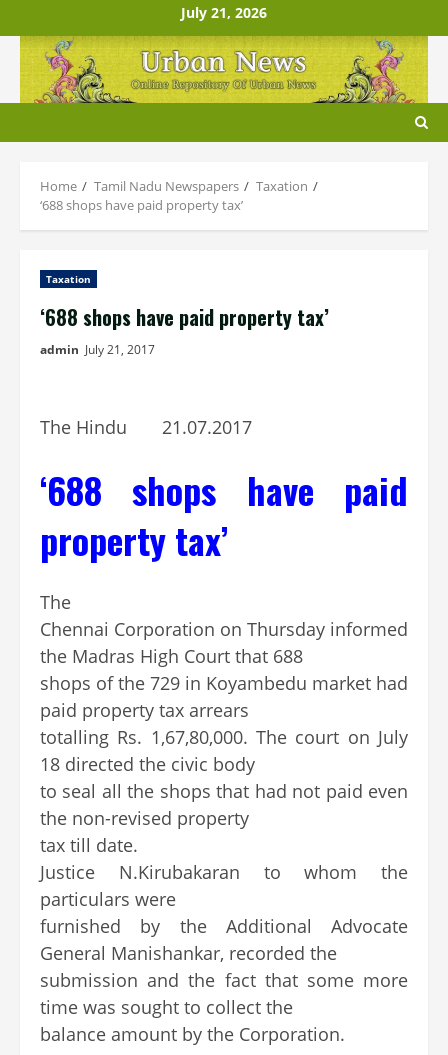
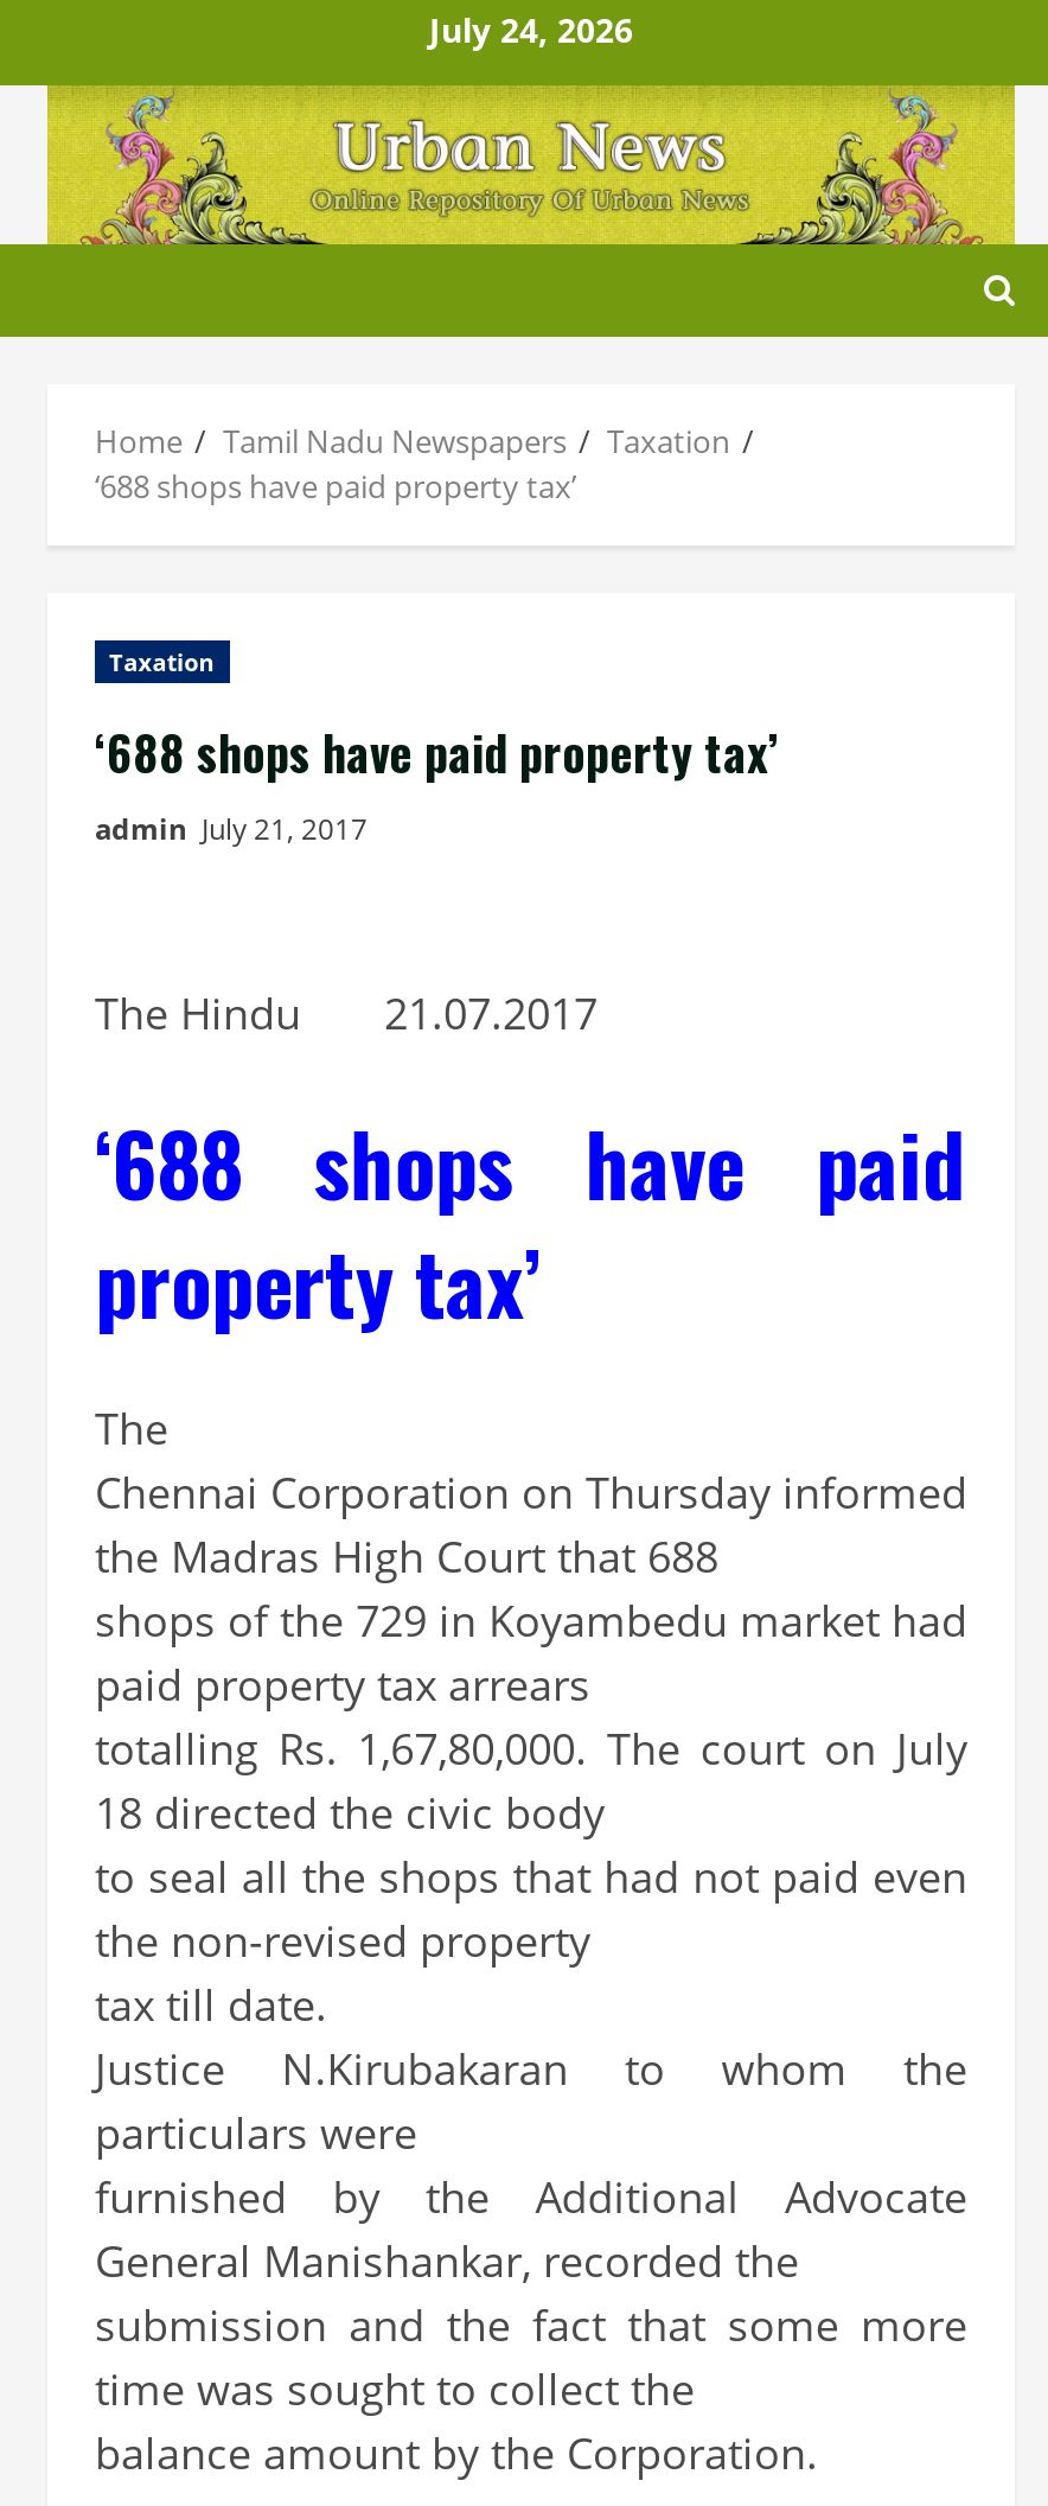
- July 21, 2026
+ July 24, 2026
